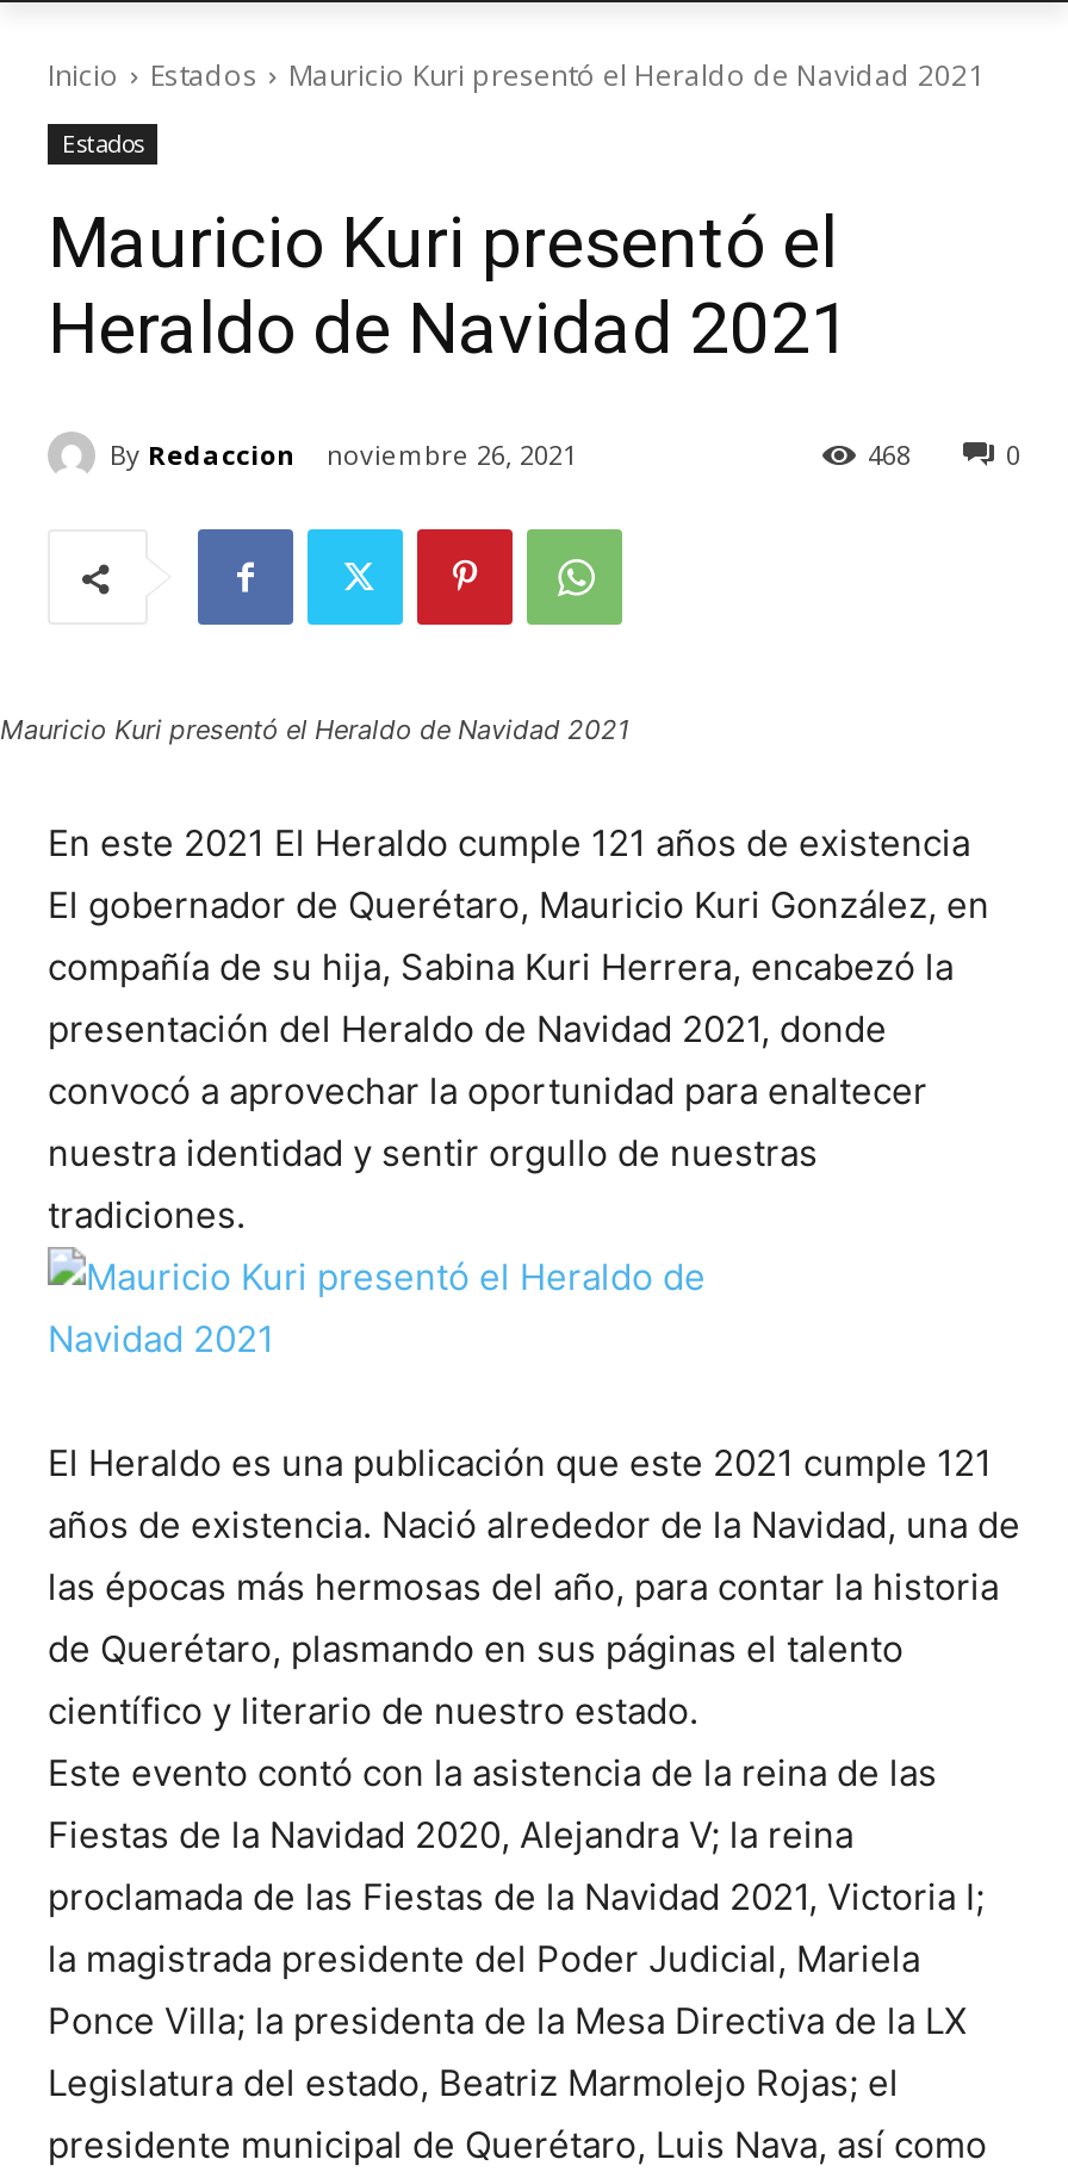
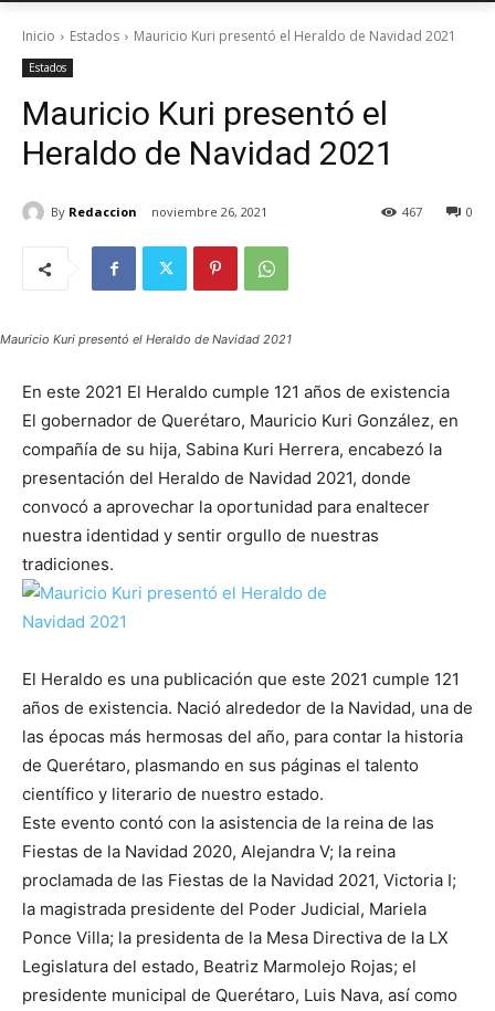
- 468
+ 467
